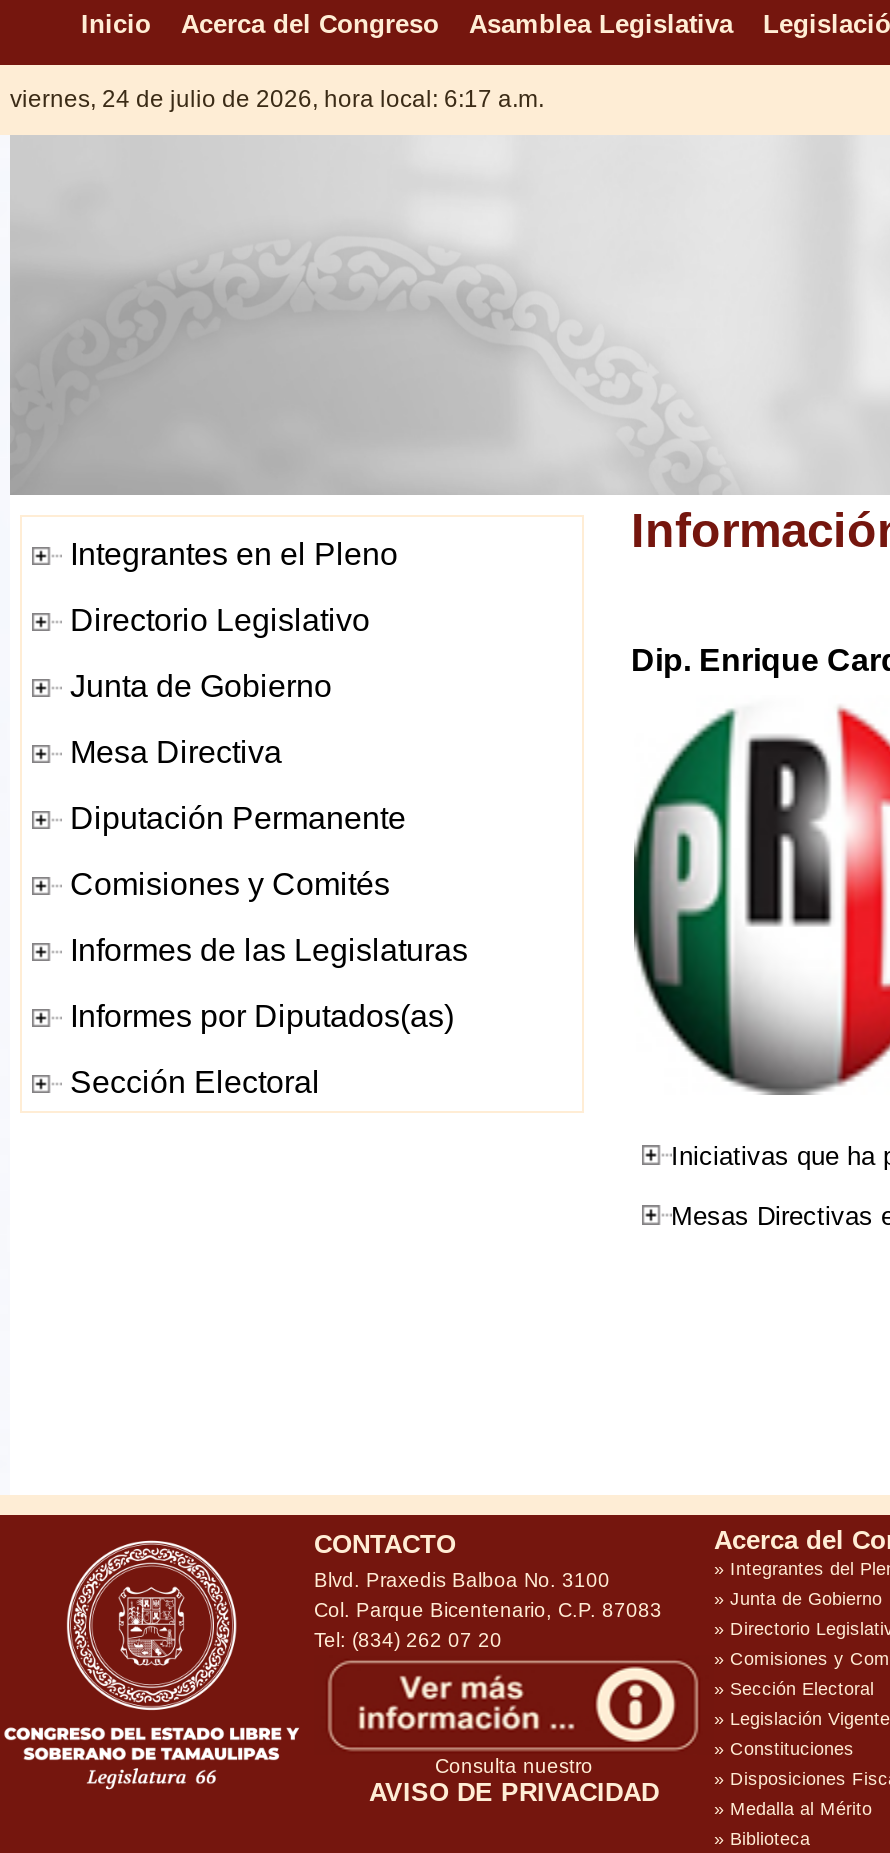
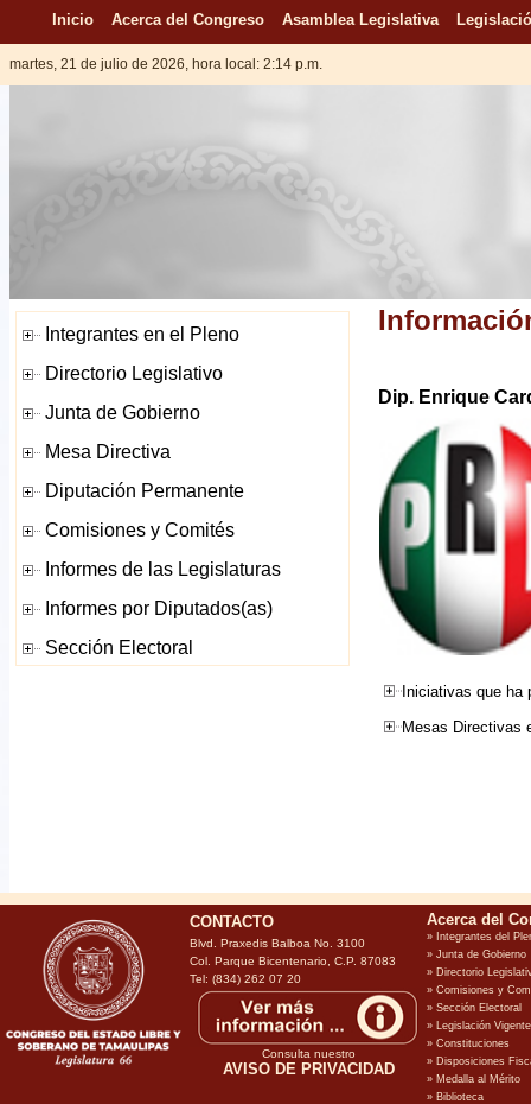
- viernes, 24 de julio de 2026, hora local: 6:17 a.m.
+ martes, 21 de julio de 2026, hora local: 2:14 p.m.
